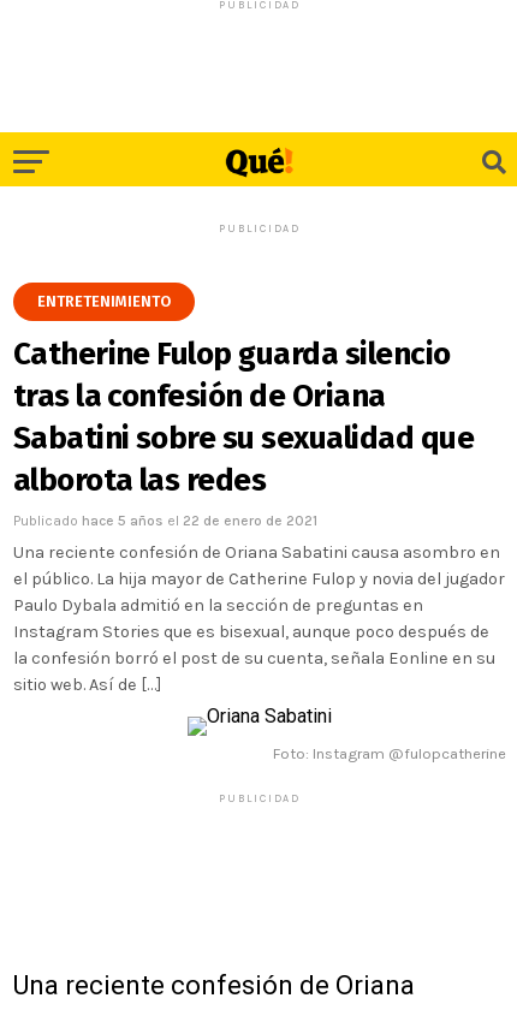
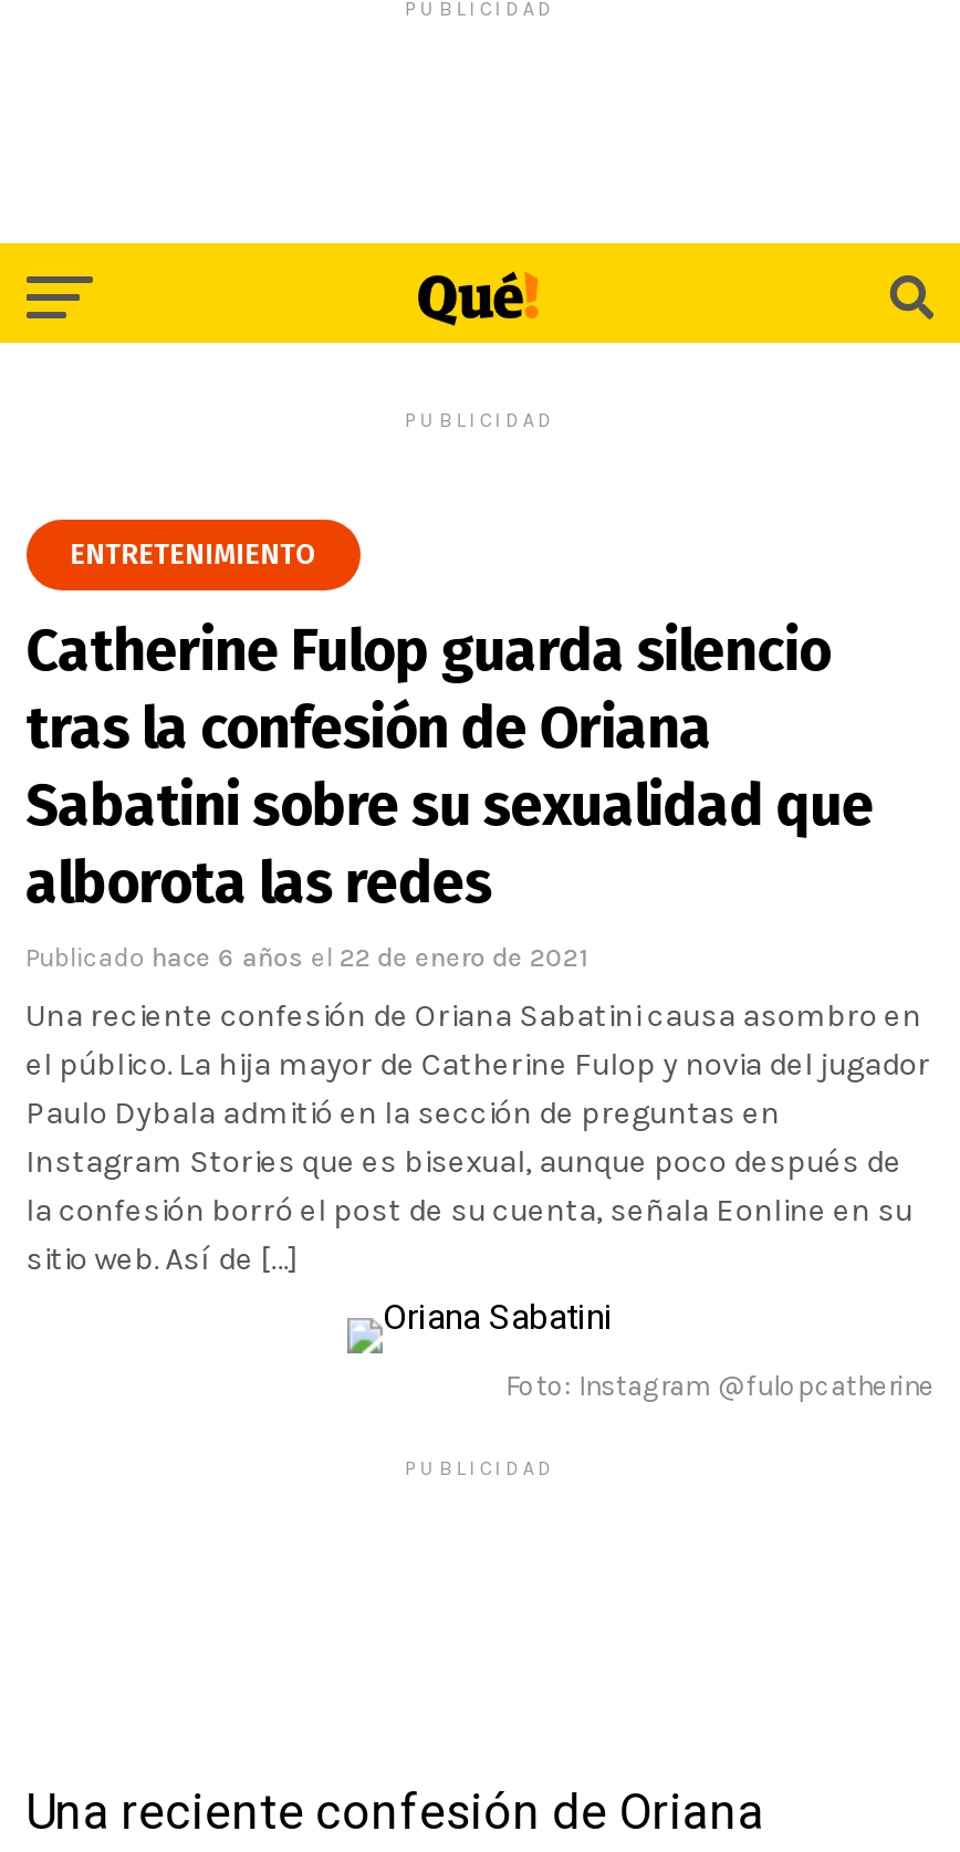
- Publicado hace 5 años el 22 de enero de 2021
+ Publicado hace 6 años el 22 de enero de 2021
